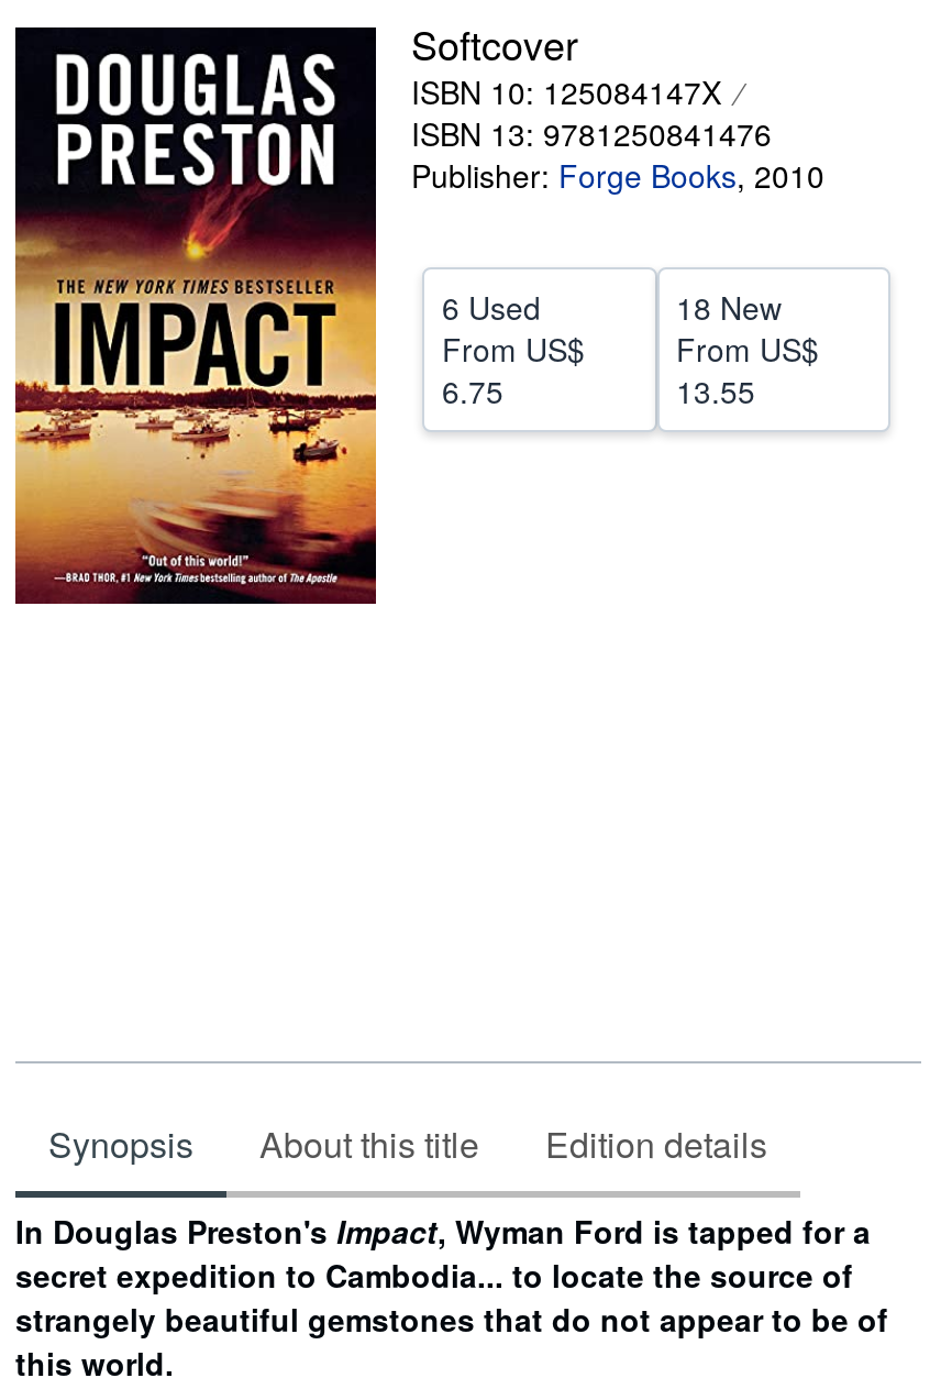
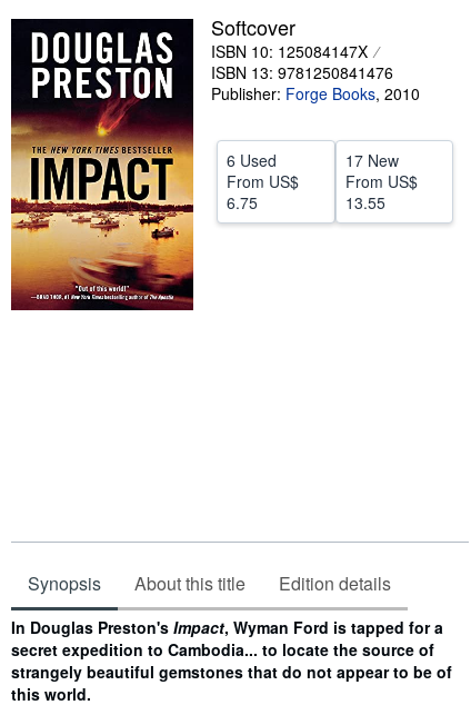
- 18 New
+ 17 New
